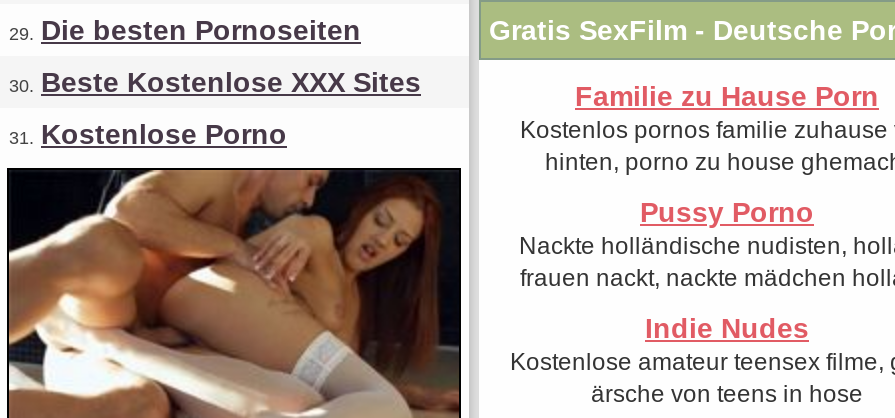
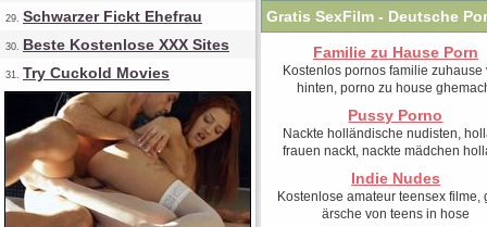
- 29. Die besten Pornoseiten
+ 29. Schwarzer Fickt Ehefrau

- 31. Kostenlose Porno
+ 31. Try Cuckold Movies
